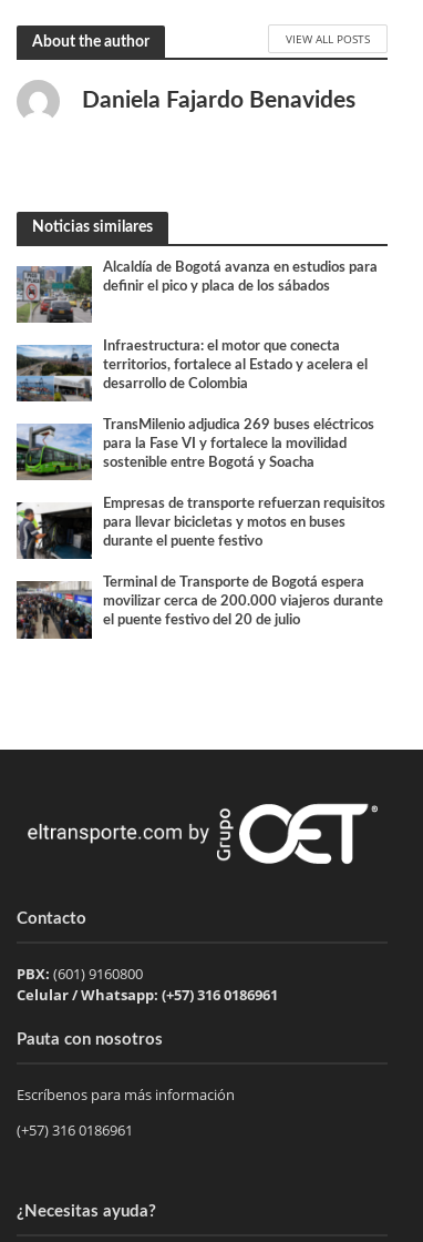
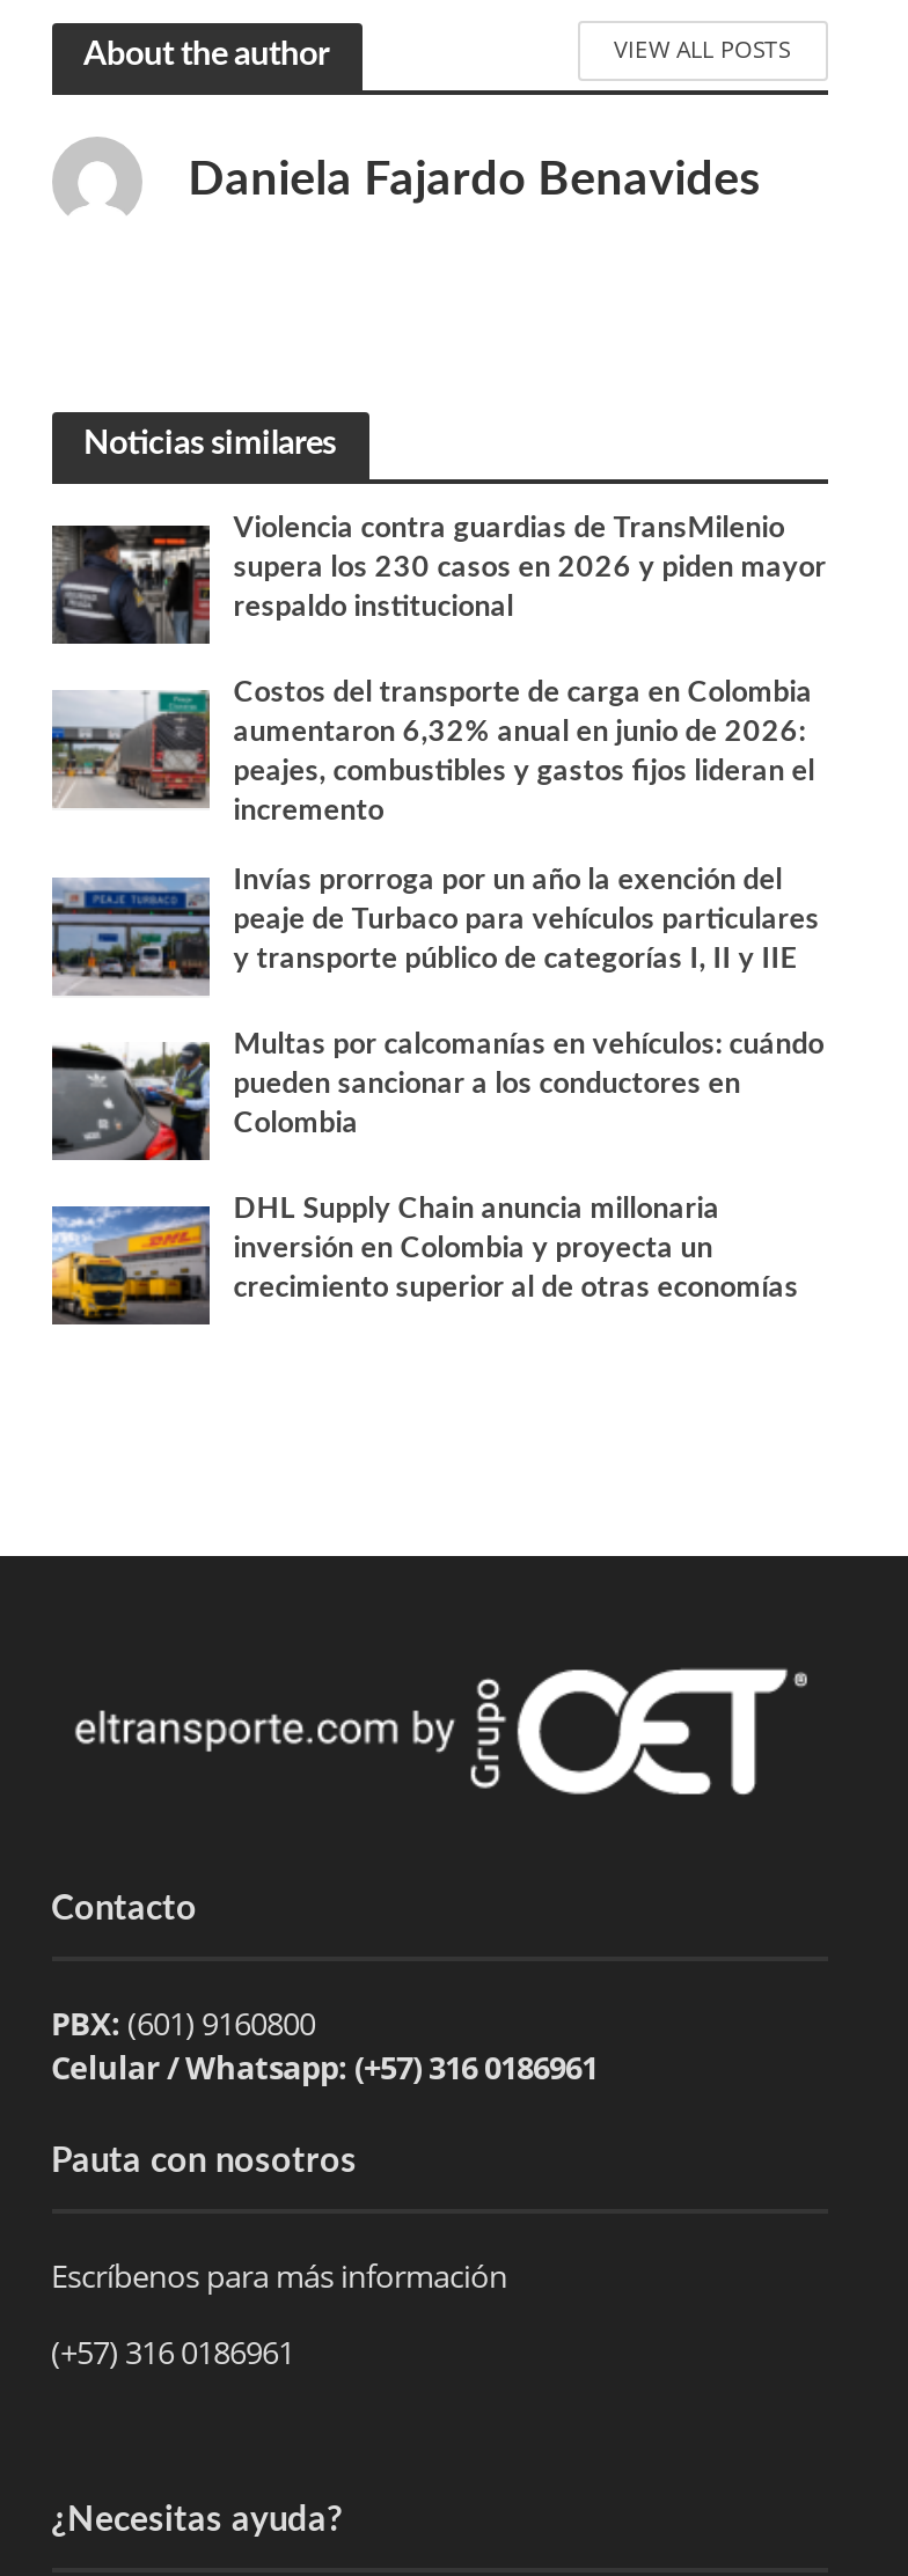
- [image]
- Alcaldía de Bogotá avanza en estudios para
- definir el pico y placa de los sábados
+ [image]
+ Violencia contra guardias de TransMilenio
+ supera los 230 casos en 2026 y piden mayor
+ respaldo institucional

- [image]
- Infraestructura: el motor que conecta
- territorios, fortalece al Estado y acelera el
- desarrollo de Colombia
+ [image]
+ Costos del transporte de carga en Colombia
+ aumentaron 6,32% anual en junio de 2026:
+ peajes, combustibles y gastos fijos lideran el
+ incremento

- [image]
- TransMilenio adjudica 269 buses eléctricos
- para la Fase VI y fortalece la movilidad
- sostenible entre Bogotá y Soacha
+ [image]
+ Invías prorroga por un año la exención del
+ peaje de Turbaco para vehículos particulares
+ y transporte público de categorías I, II y IIE

- [image]
- Empresas de transporte refuerzan requisitos
- para llevar bicicletas y motos en buses
- durante el puente festivo
+ [image]
+ Multas por calcomanías en vehículos: cuándo
+ pueden sancionar a los conductores en
+ Colombia

- [image]
- Terminal de Transporte de Bogotá espera
- movilizar cerca de 200.000 viajeros durante
- el puente festivo del 20 de julio
+ [image]
+ DHL Supply Chain anuncia millonaria
+ inversión en Colombia y proyecta un
+ crecimiento superior al de otras economías
